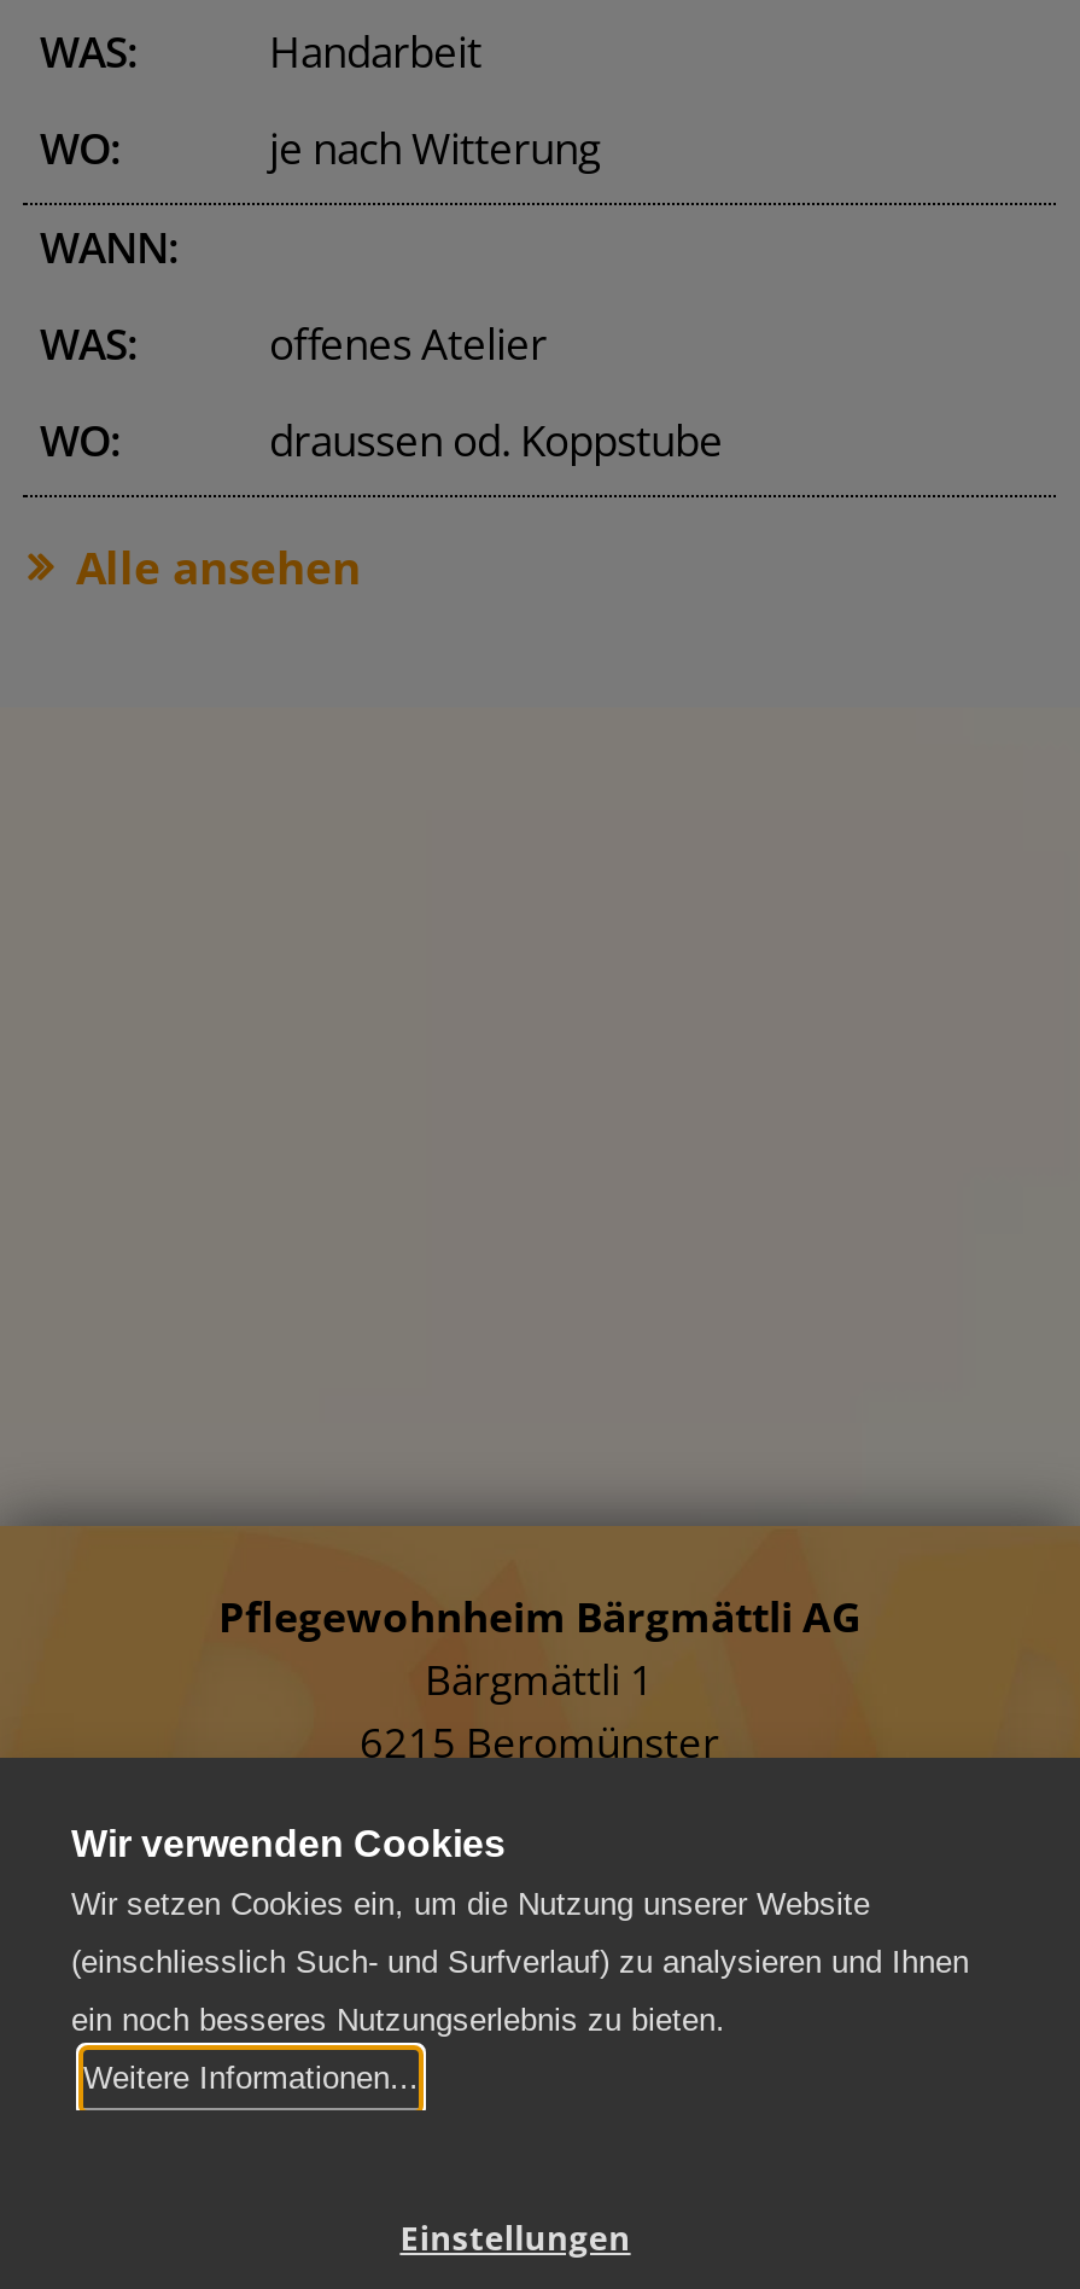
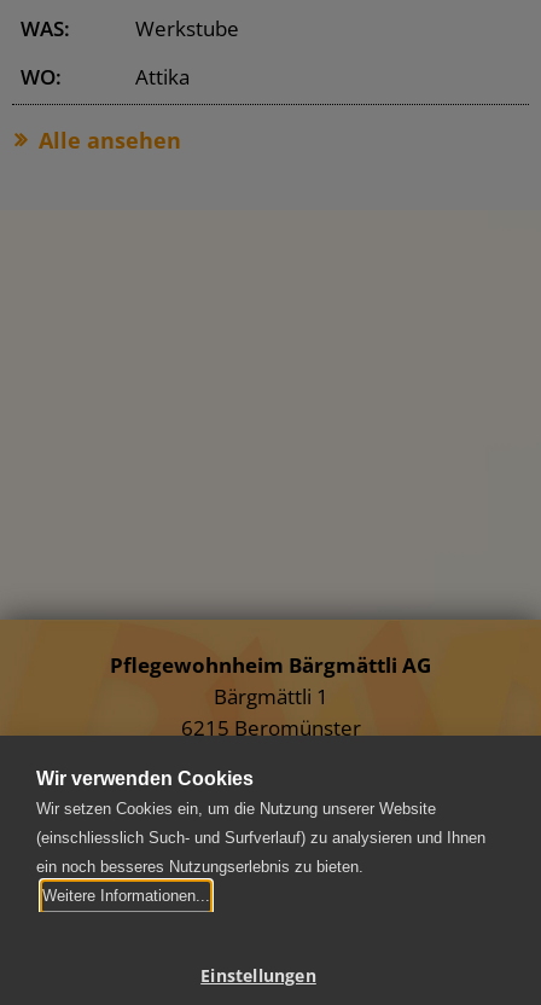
- Handarbeit
+ Werkstube

- je nach Witterung
- WANN:
- WAS:
- offenes Atelier
- WO:
- draussen od. Koppstube
+ Attika
